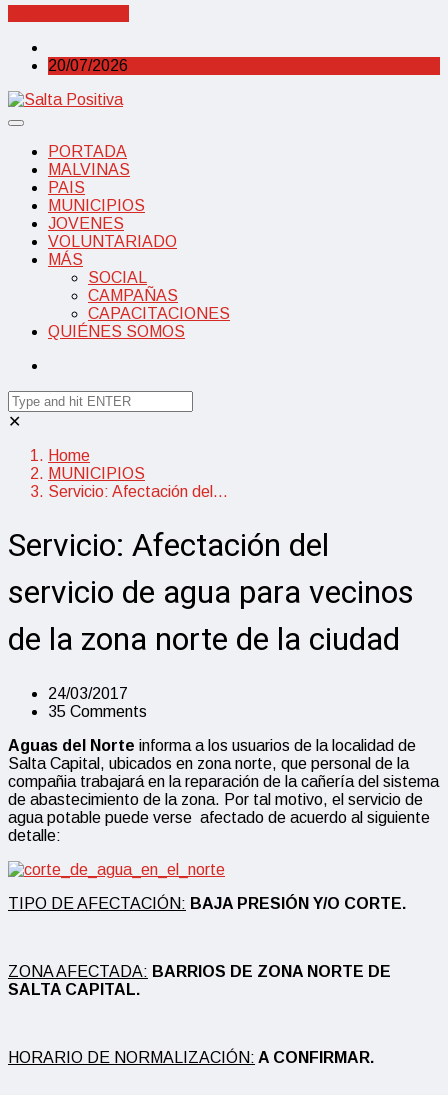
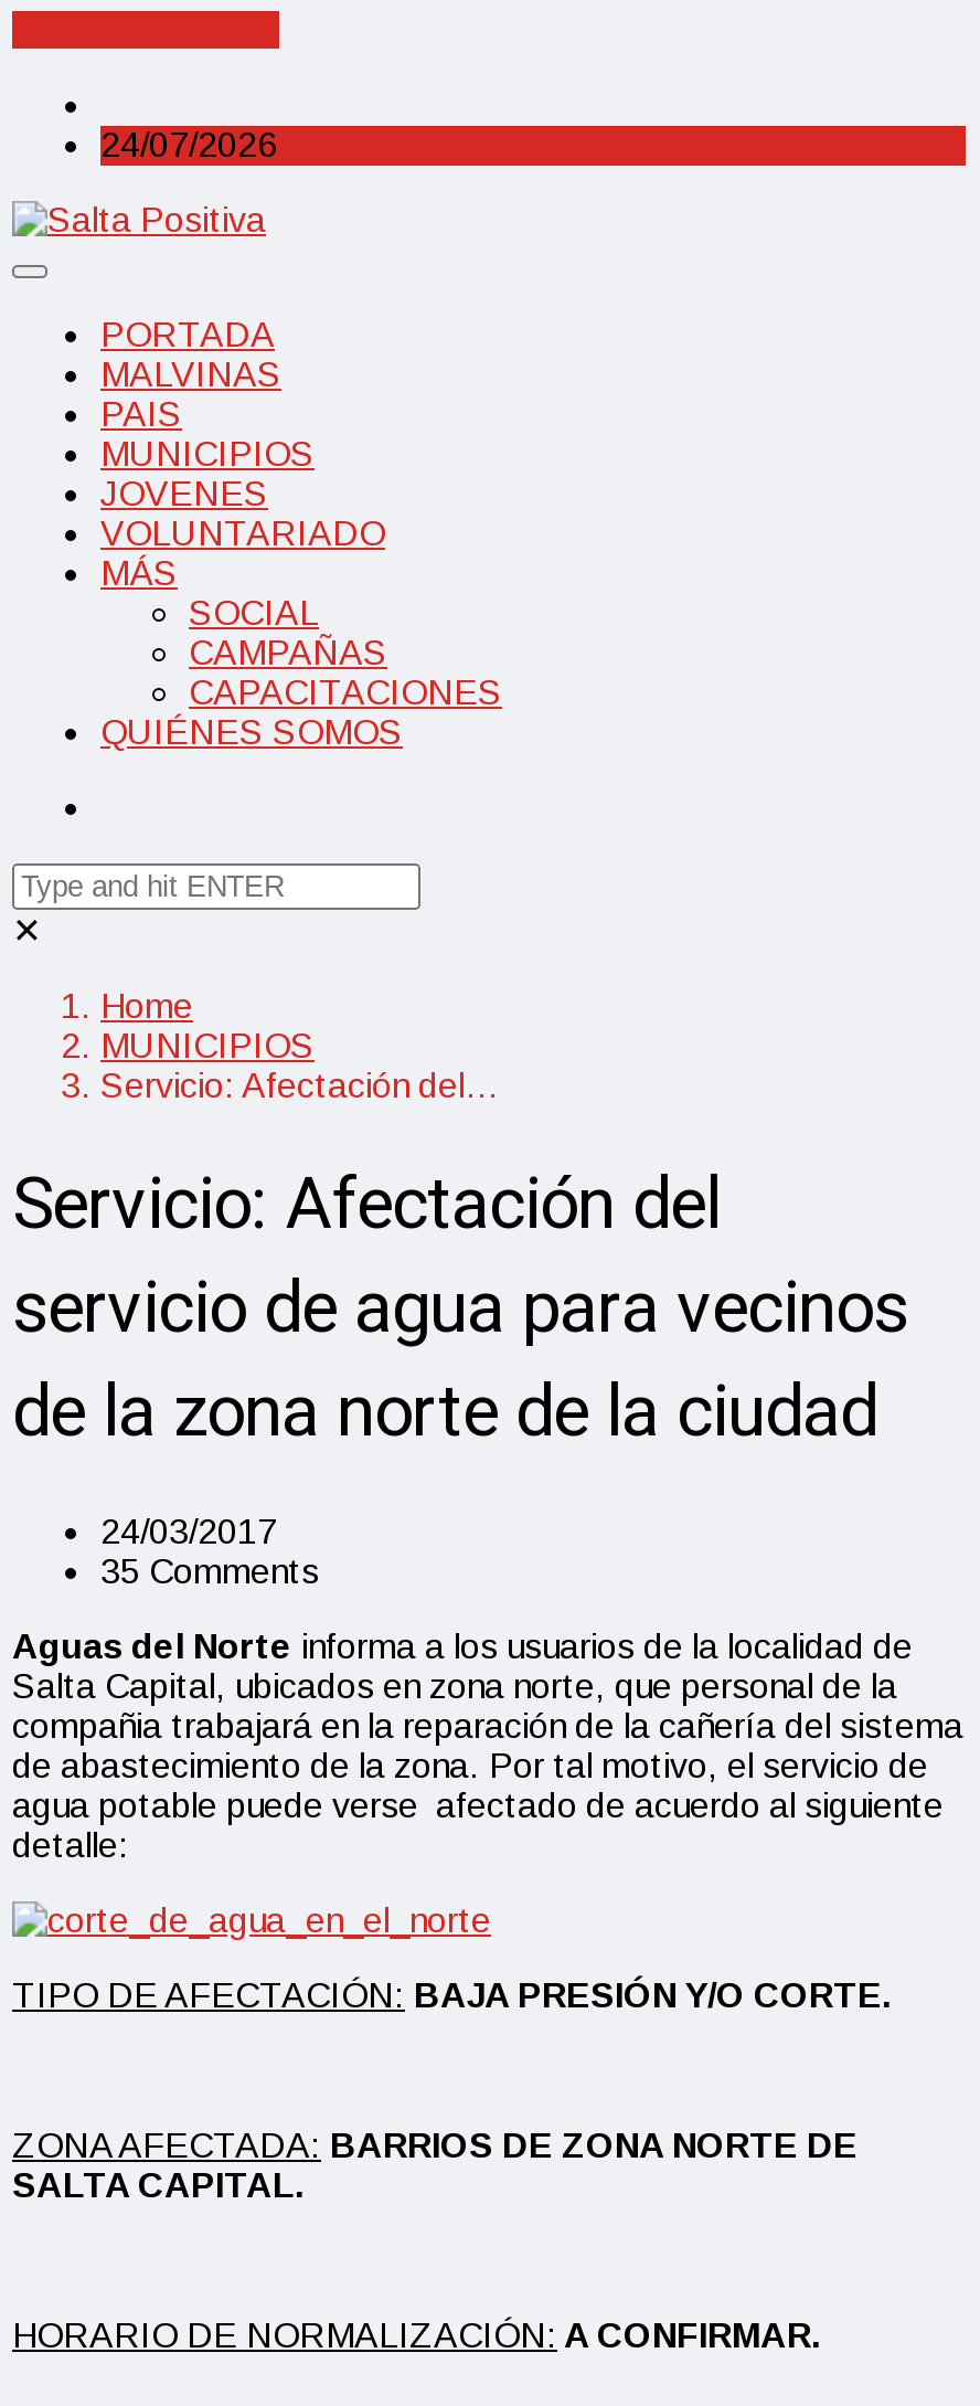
- 20/07/2026
+ 24/07/2026
